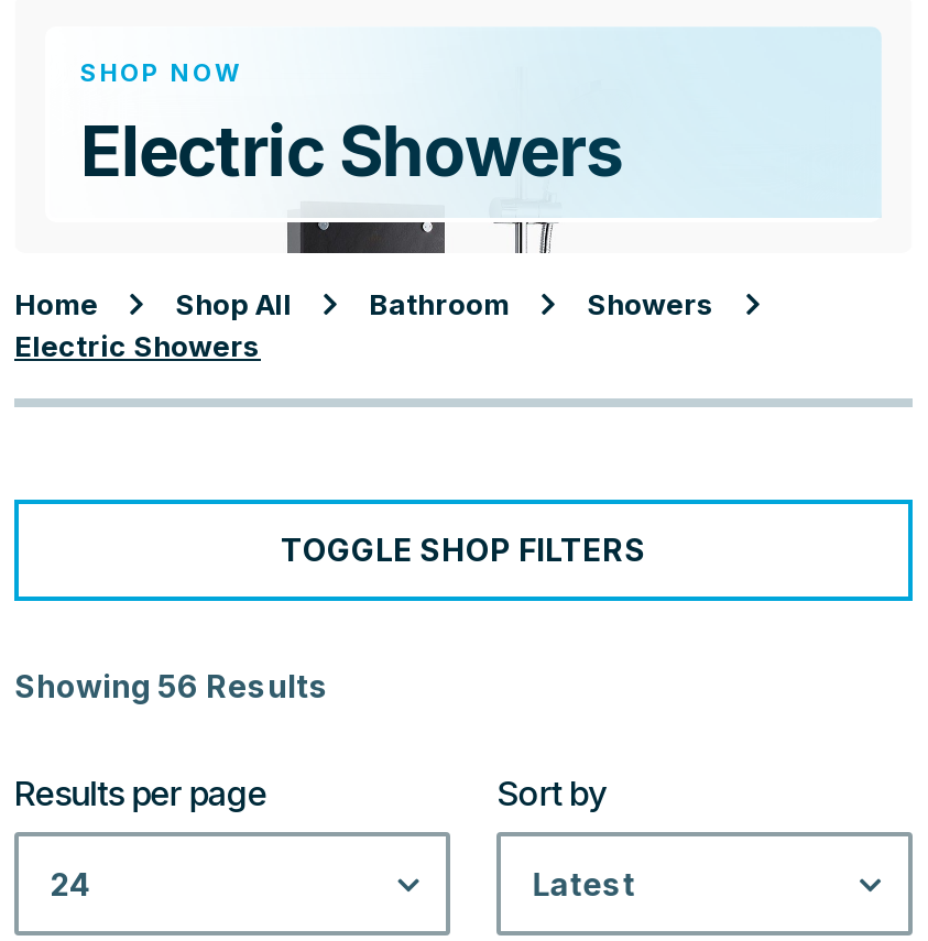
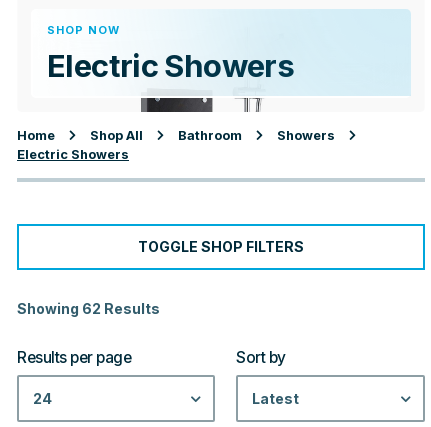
- Showing 56 Results
+ Showing 62 Results
